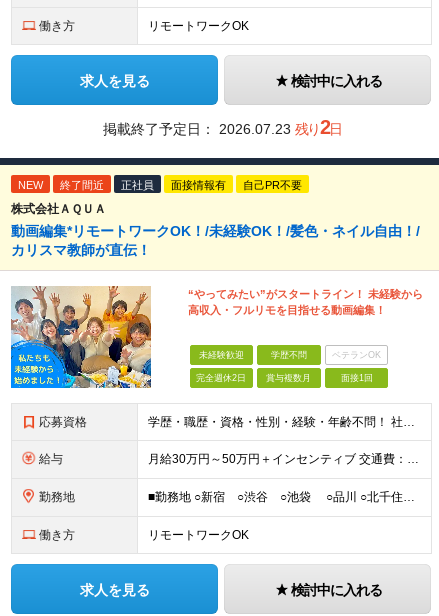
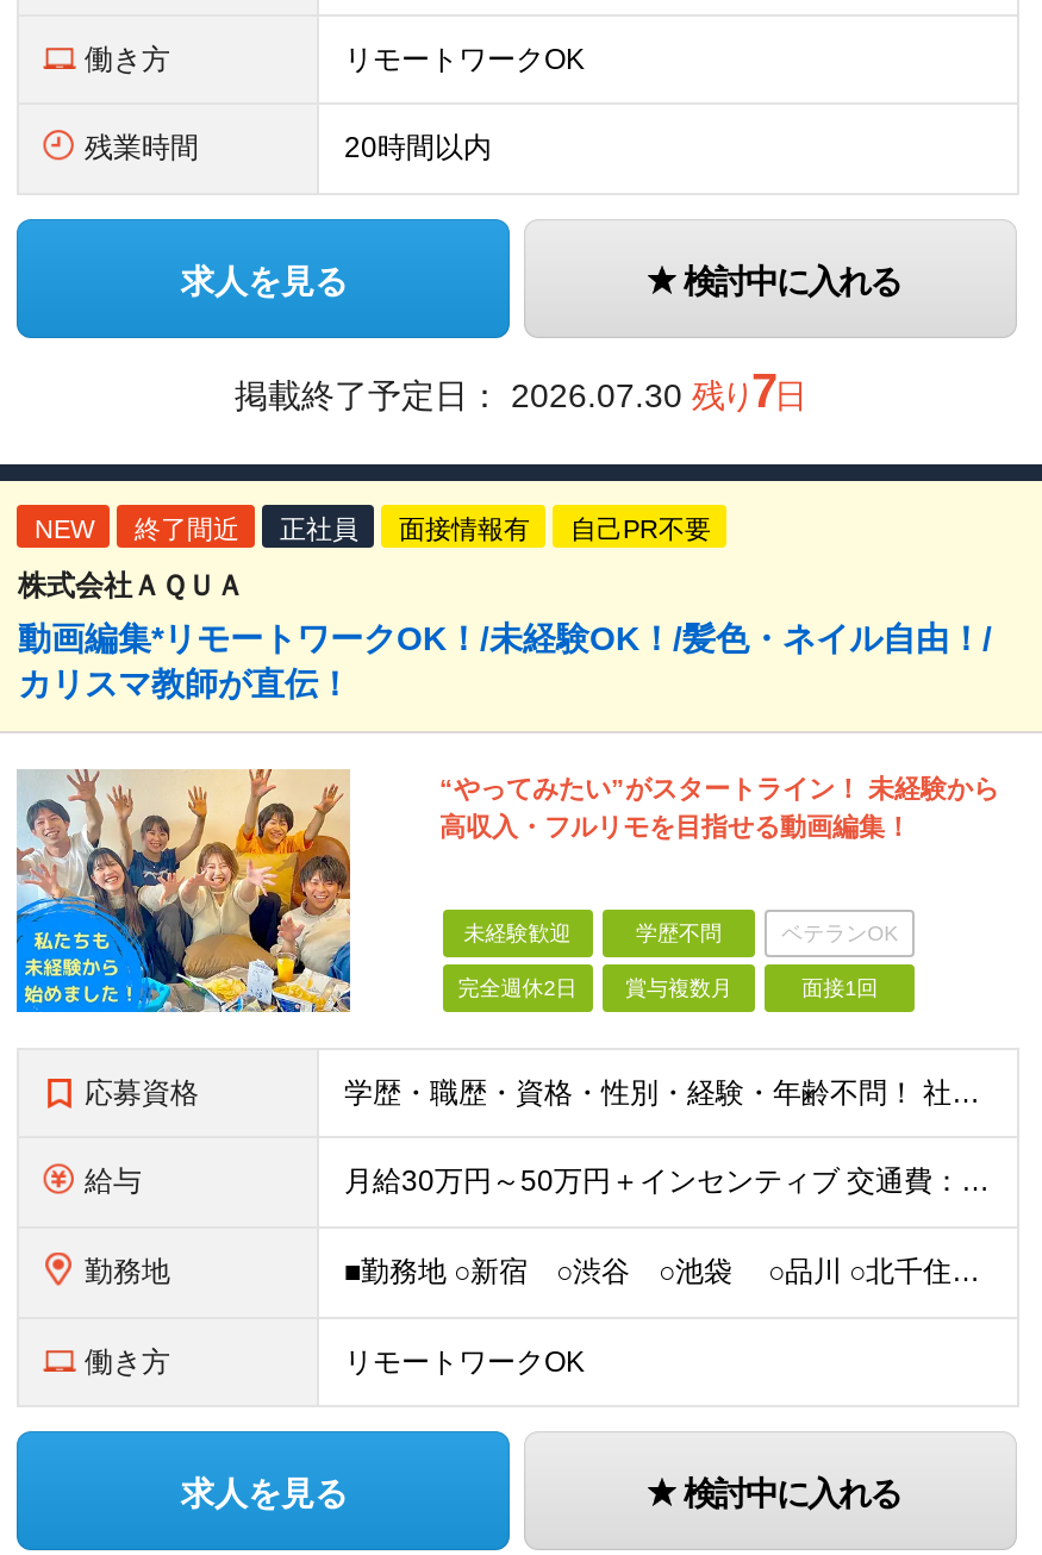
+ 残業時間
+ 20時間以内

- 掲載終了予定日：2026.07.23 残り2日
+ 掲載終了予定日：2026.07.30 残り7日
